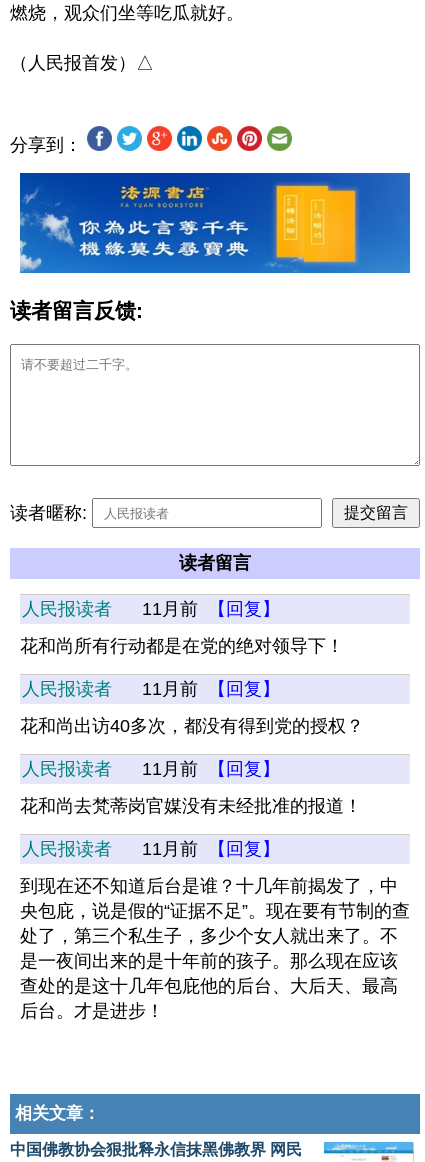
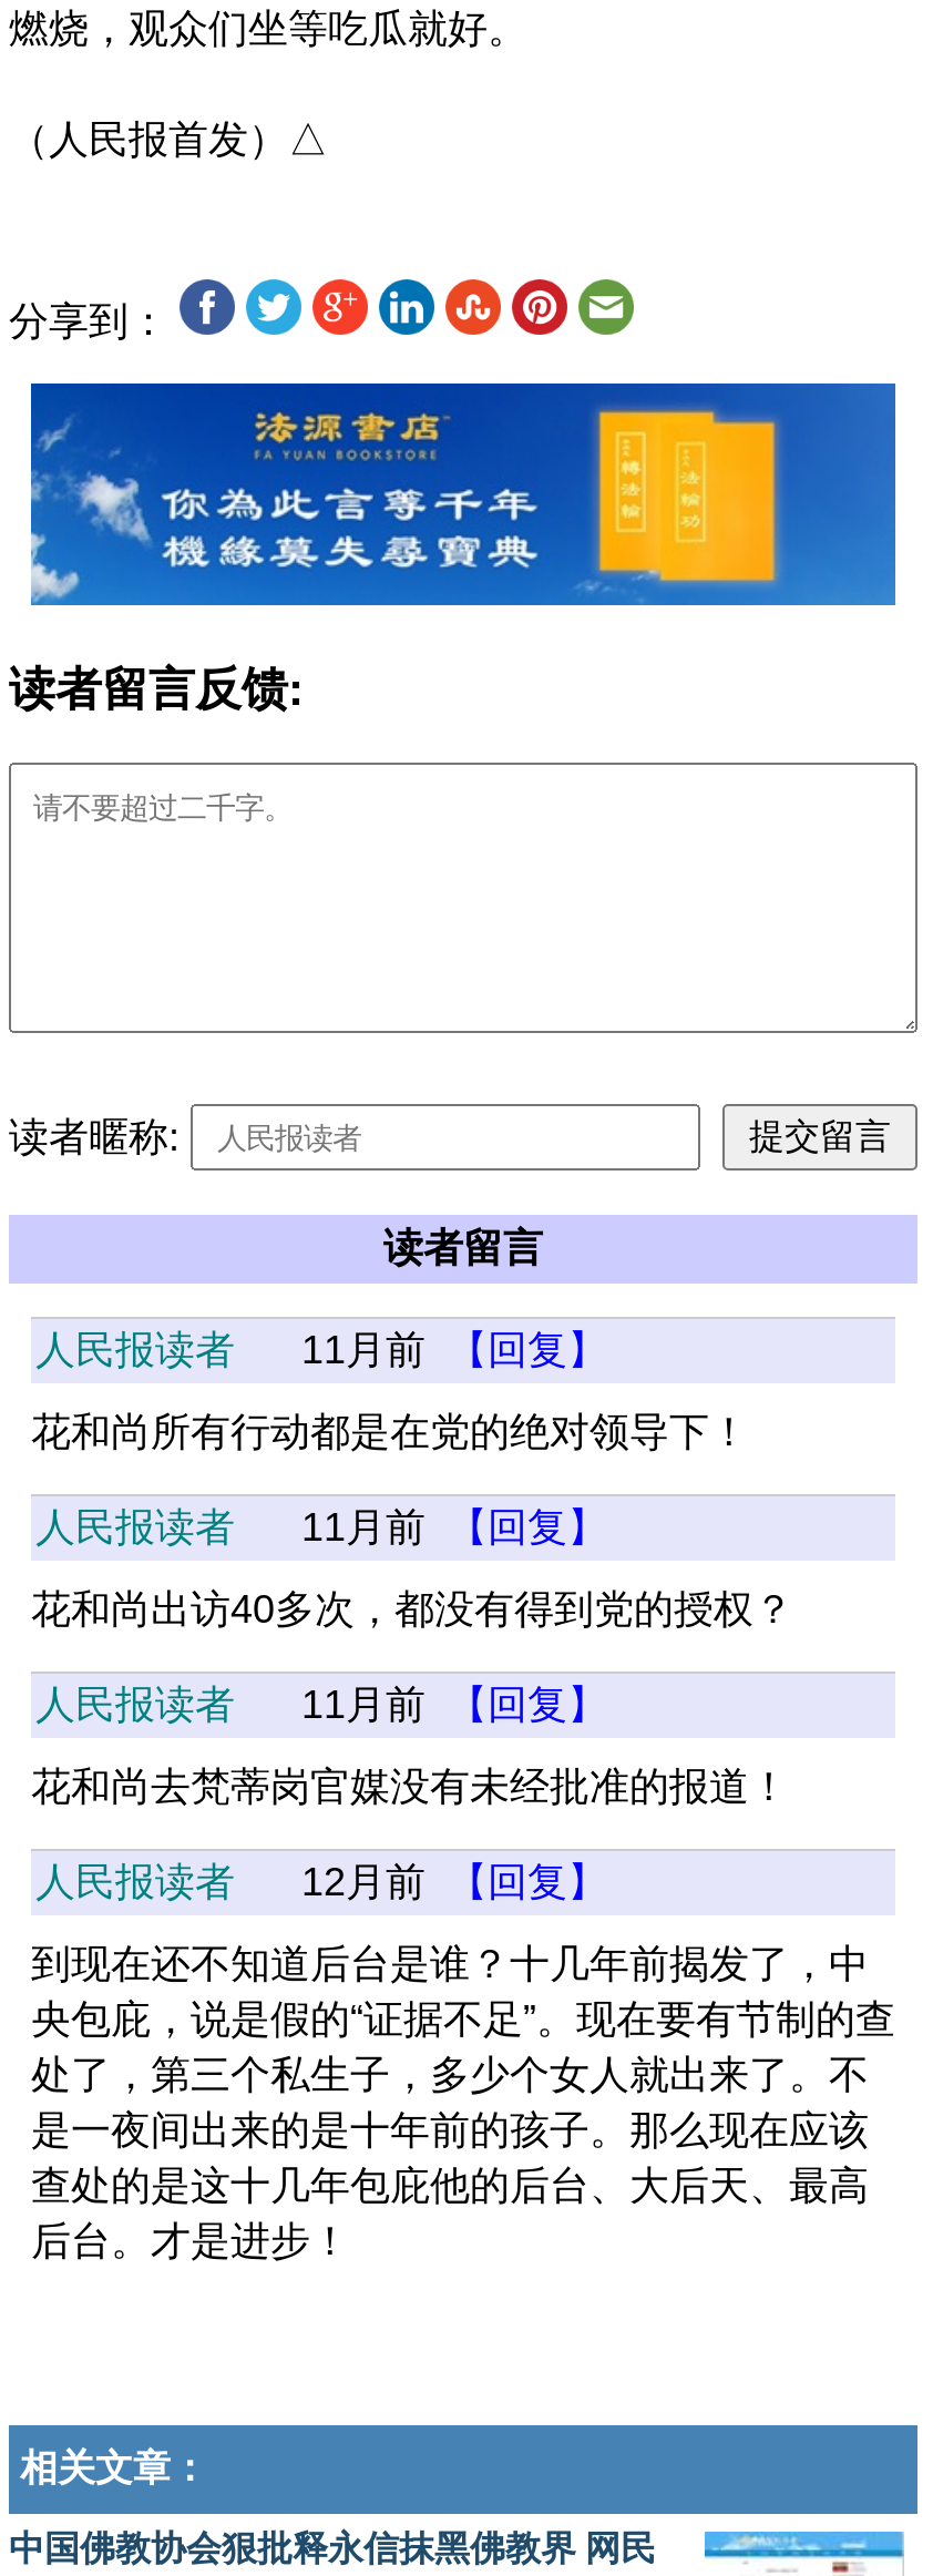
- 人民报读者 11月前 【回复】
+ 人民报读者 12月前 【回复】
